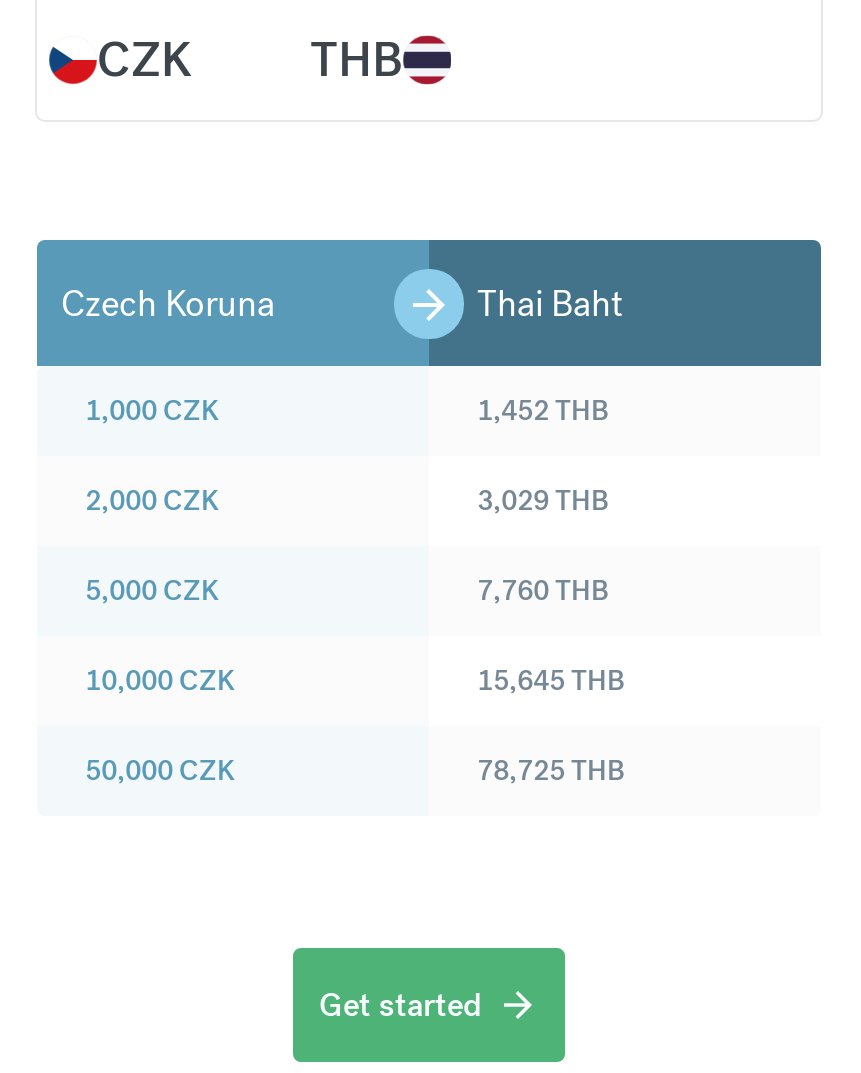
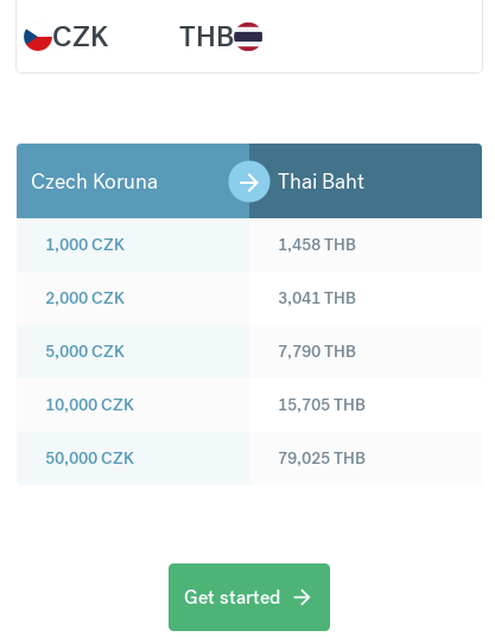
- 1,452 THB
+ 1,458 THB

- 3,029 THB
+ 3,041 THB

- 7,760THB
+ 7,790THB

- 15,645 THB
+ 15,705 THB

- 78,725 THB
+ 79,025 THB
